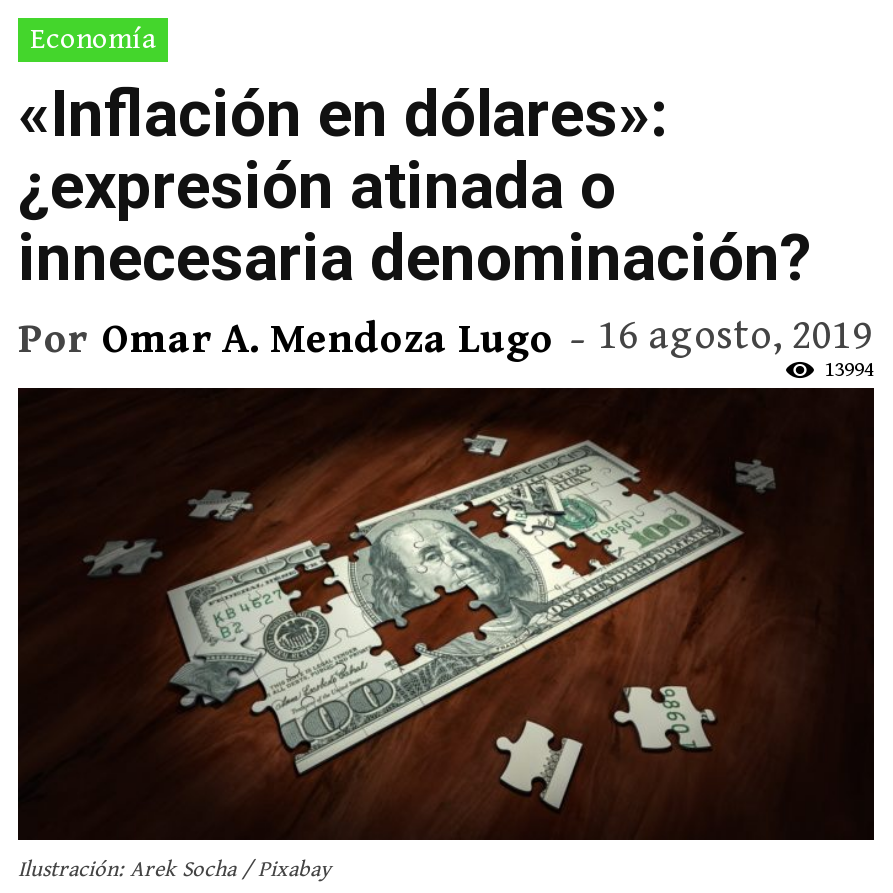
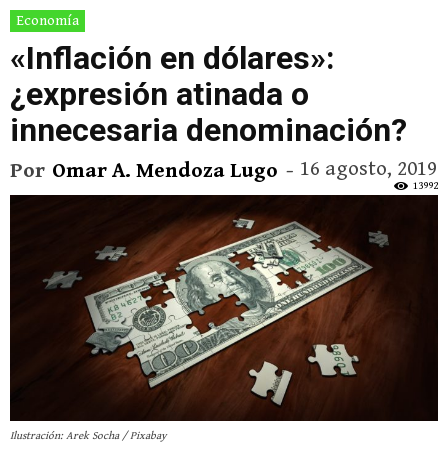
- 13994
+ 13992
